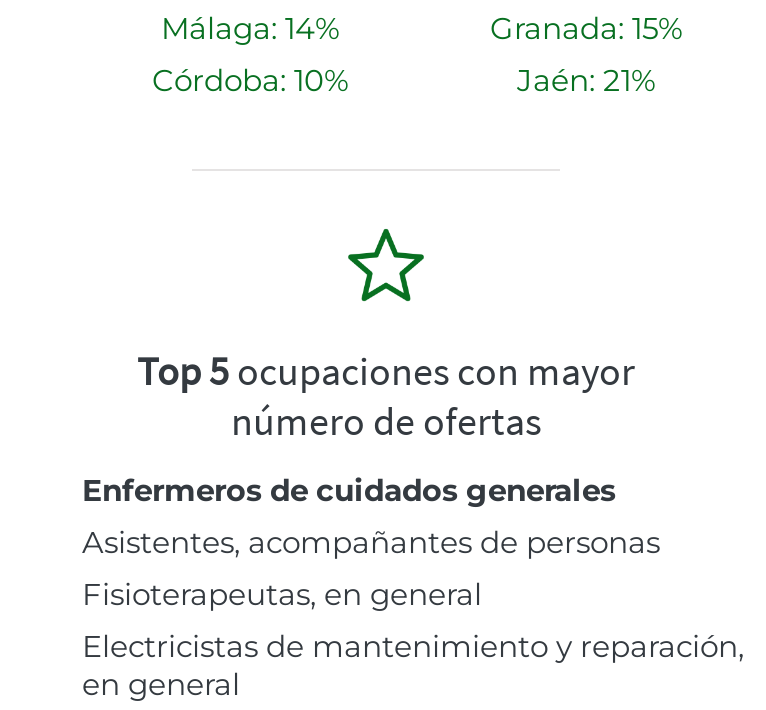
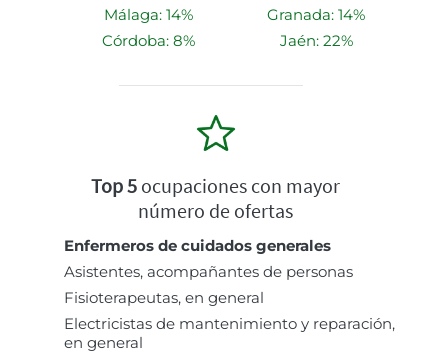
- Granada: 15%
+ Granada: 14%

- Córdoba: 10%
+ Córdoba: 8%

- Jaén: 21%
+ Jaén: 22%
